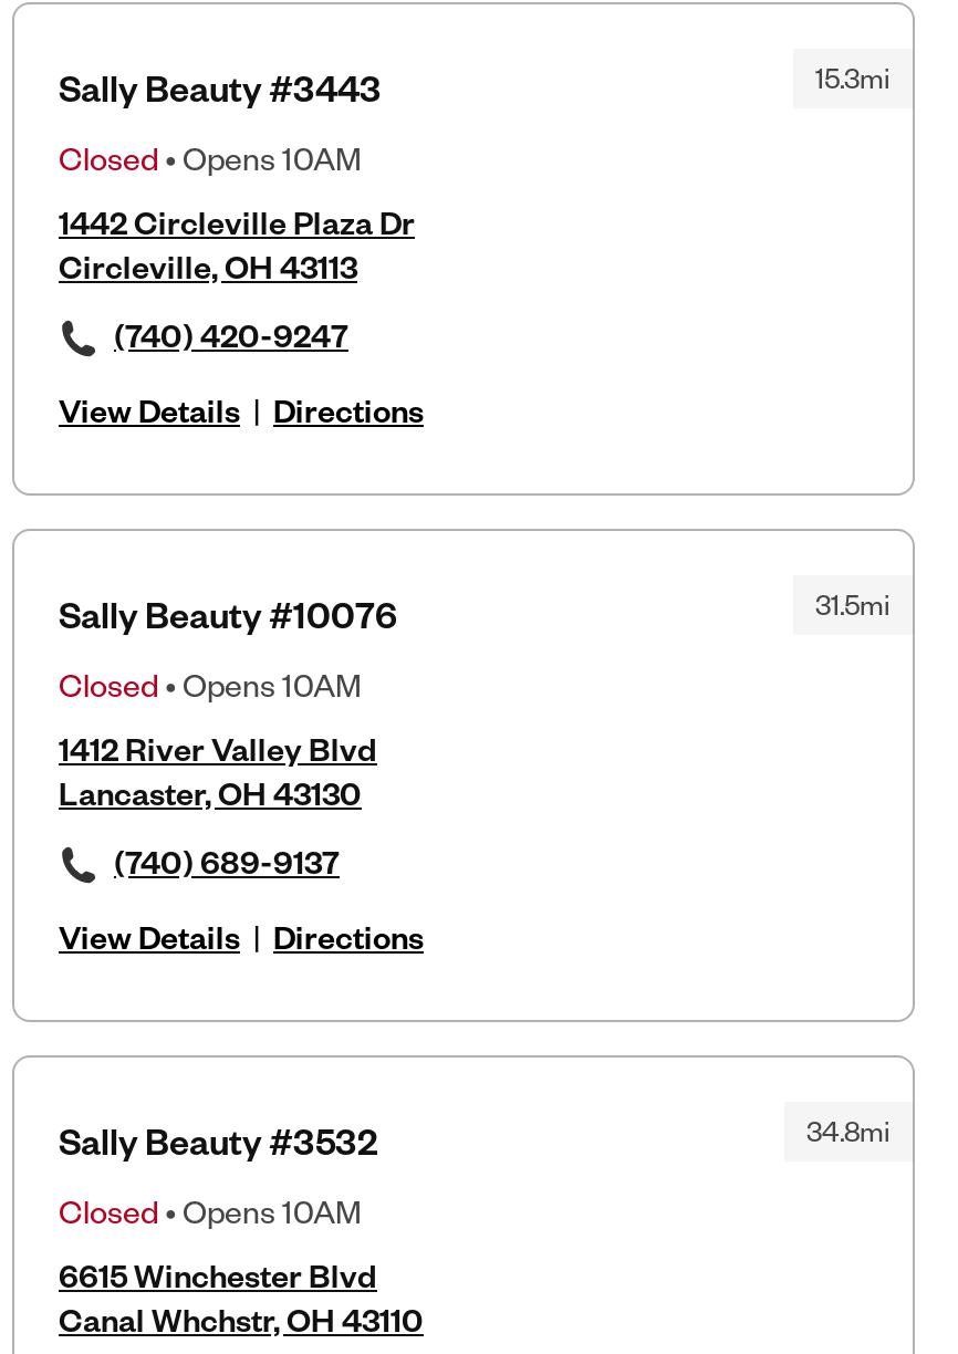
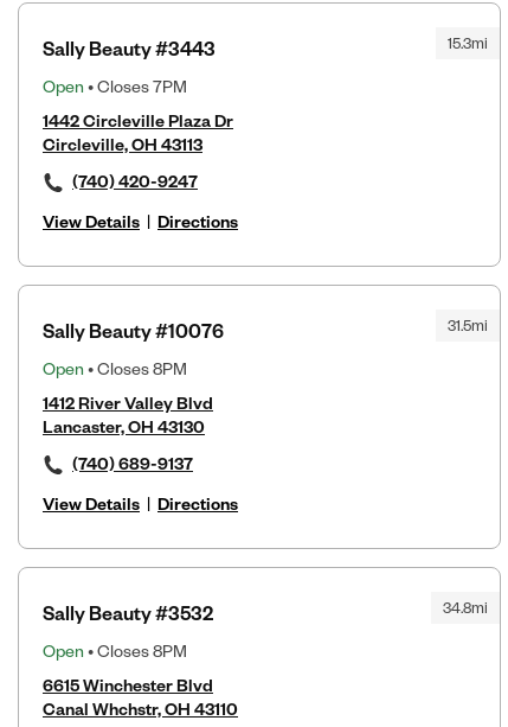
- Closed • Opens 10AM
+ Open • Closes 7PM

- Closed • Opens 10AM
+ Open • Closes 8PM

- Closed • Opens 10AM
+ Open • Closes 8PM
